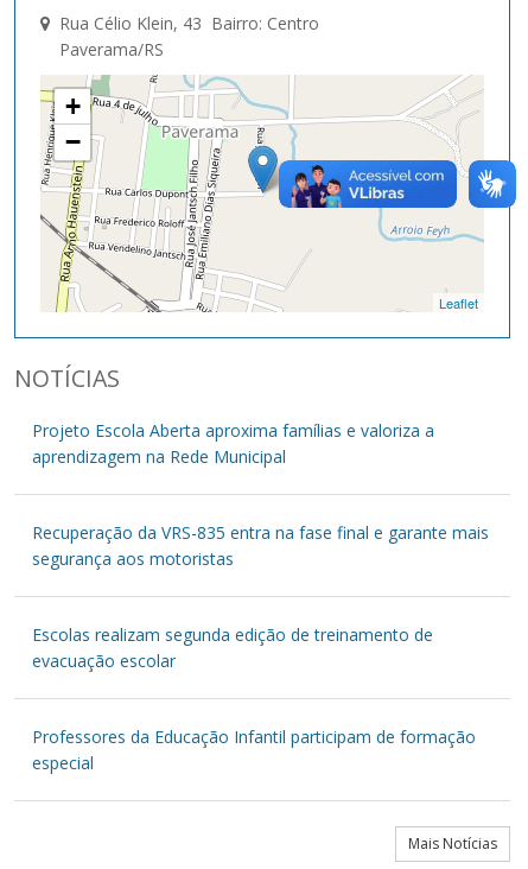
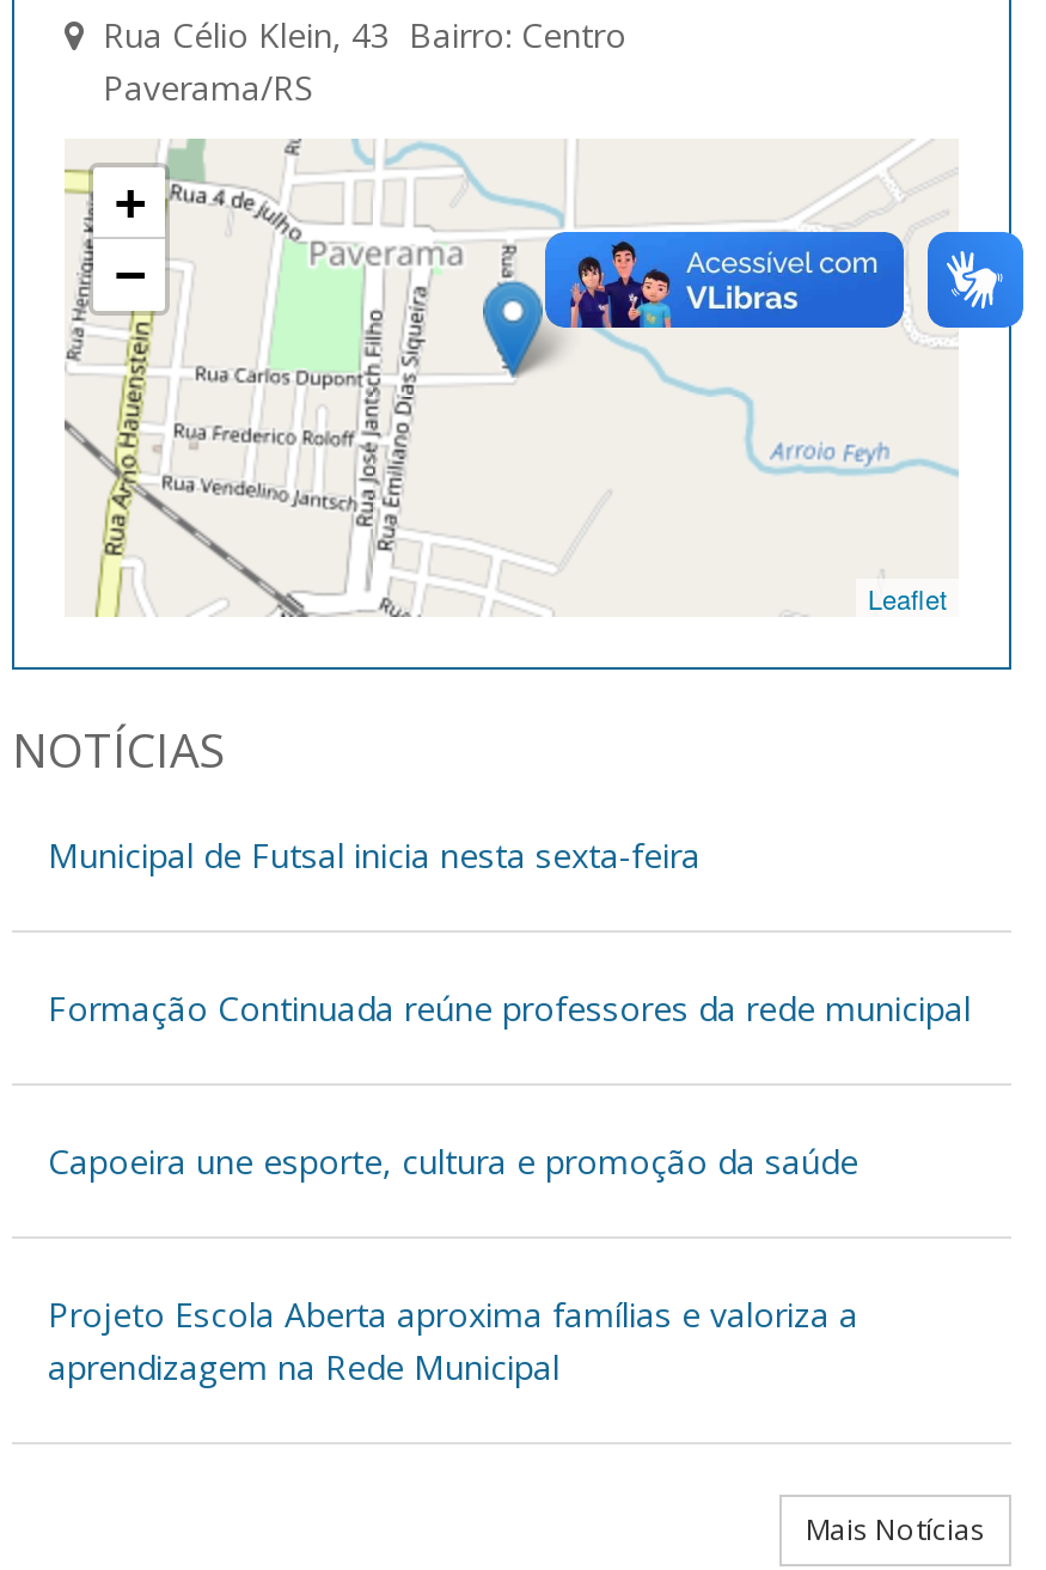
- [image]
+ [image]

- [image]
+ [image]

+ Municipal de Futsal inicia nesta sexta-feira
+ Formação Continuada reúne professores da rede municipal
+ Capoeira une esporte, cultura e promoção da saúde

moved down: Projeto Escola Aberta aproxima famílias e valoriza a | aprendizagem na Rede Municipal

- Recuperação da VRS-835 entra na fase final e garante mais
- segurança aos motoristas
- Escolas realizam segunda edição de treinamento de
- evacuação escolar
- Professores da Educação Infantil participam de formação
- especial
